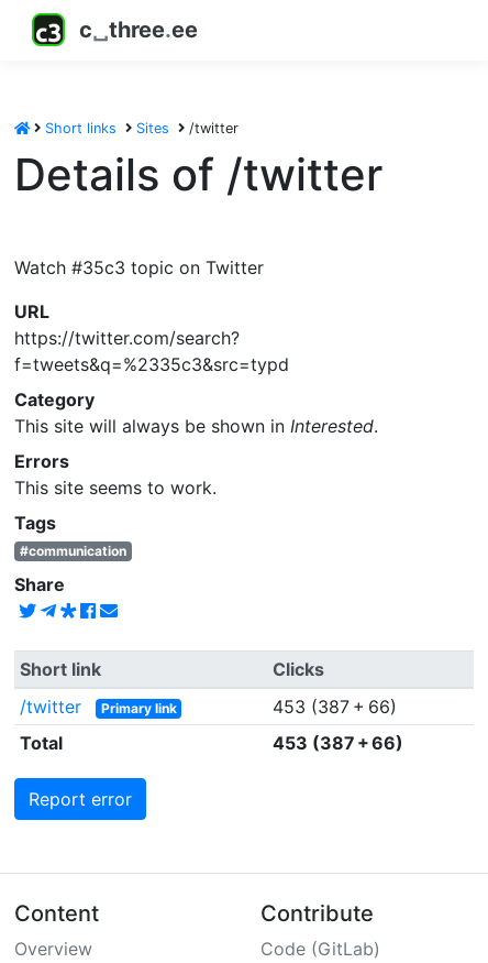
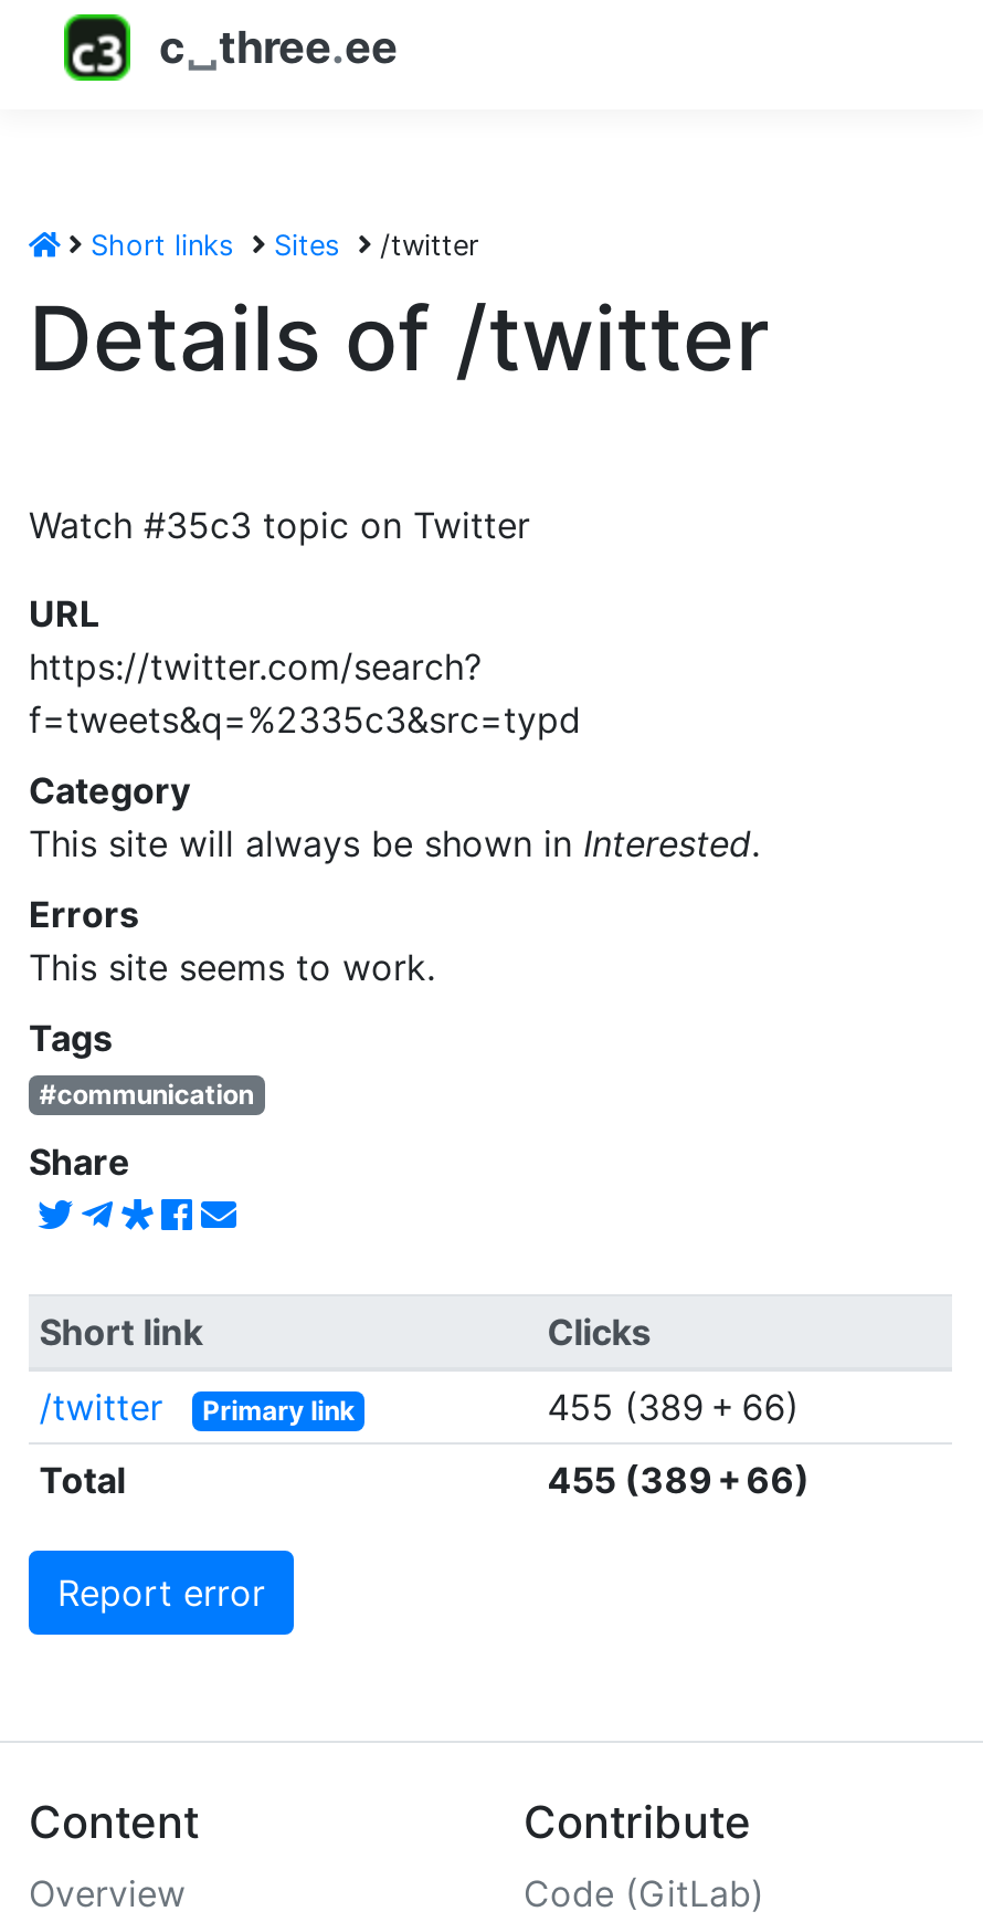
- 453 (387 + 66)
+ 455 (389 + 66)

- 453 (387 + 66)
+ 455 (389 + 66)
